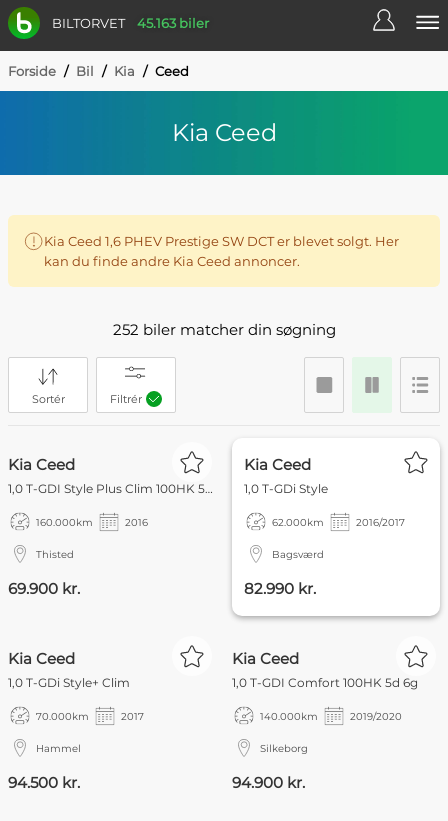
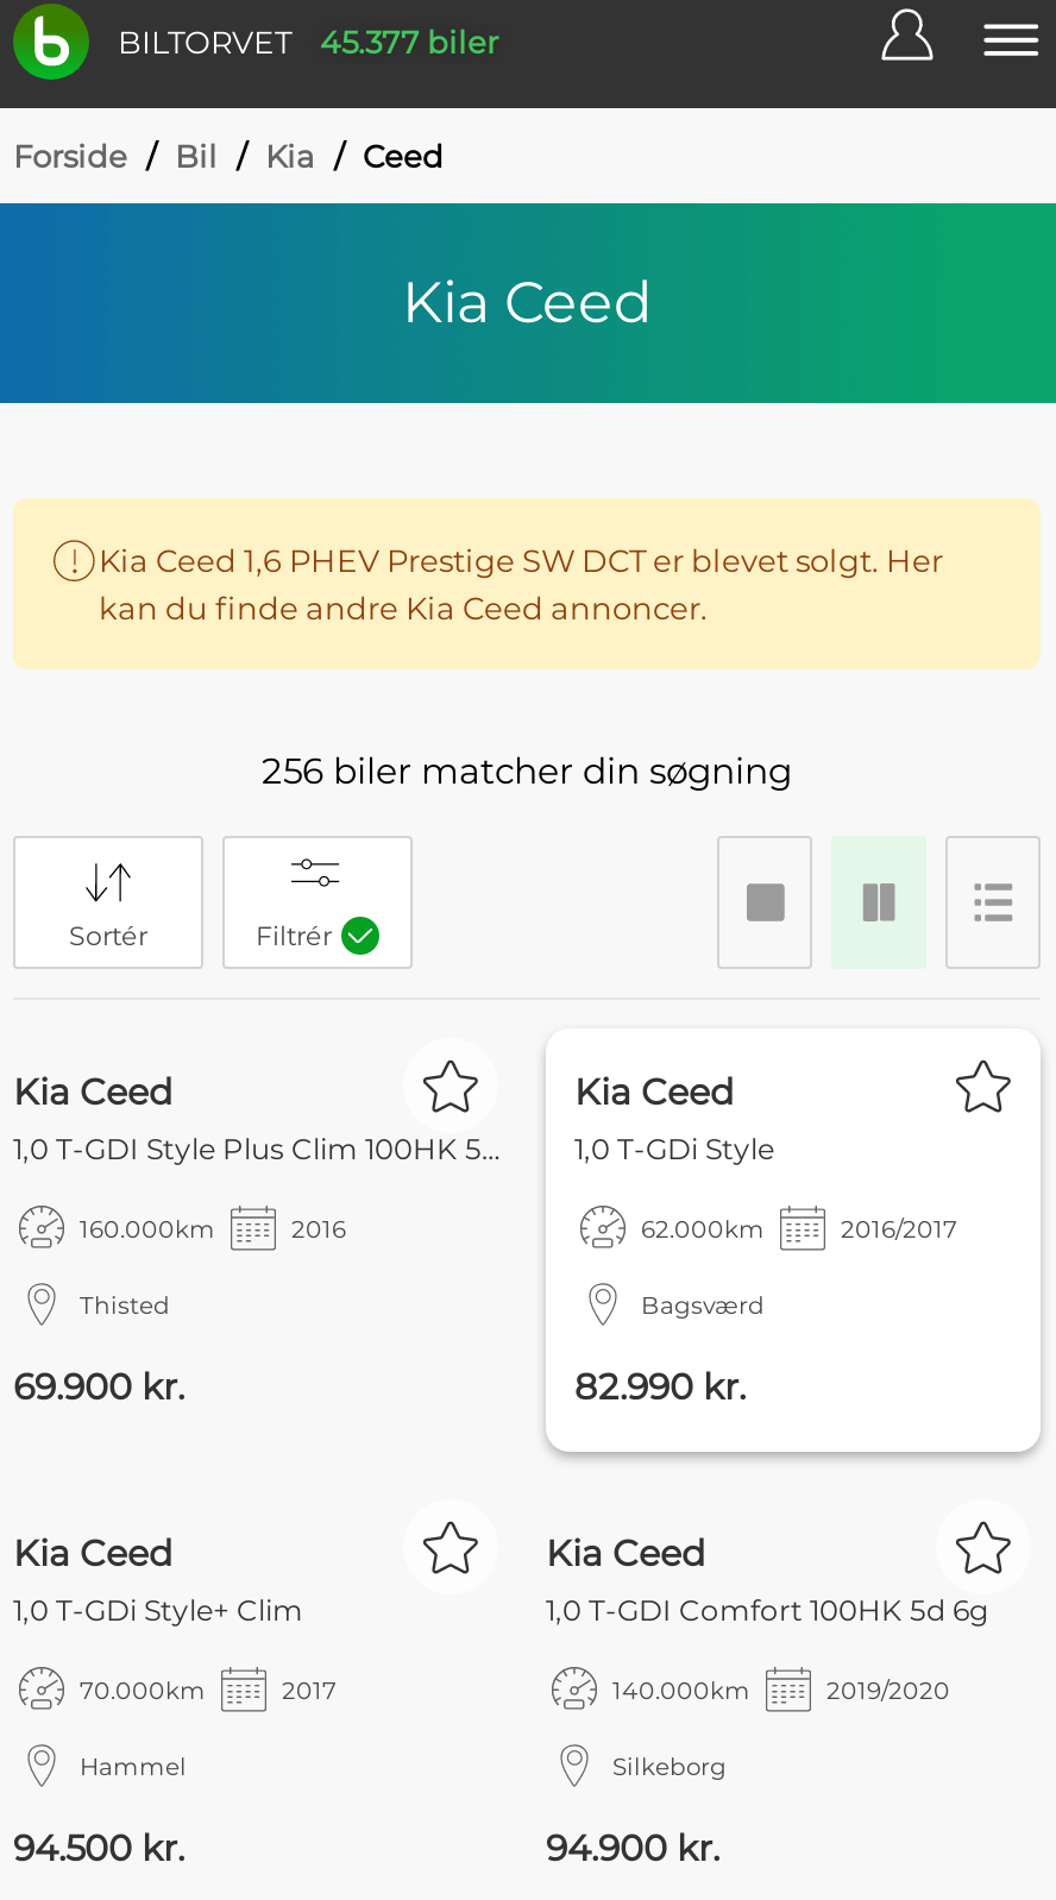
- BILTORVET 45.163 biler
+ BILTORVET 45.377 biler

- 252 biler matcher din søgning
+ 256 biler matcher din søgning
